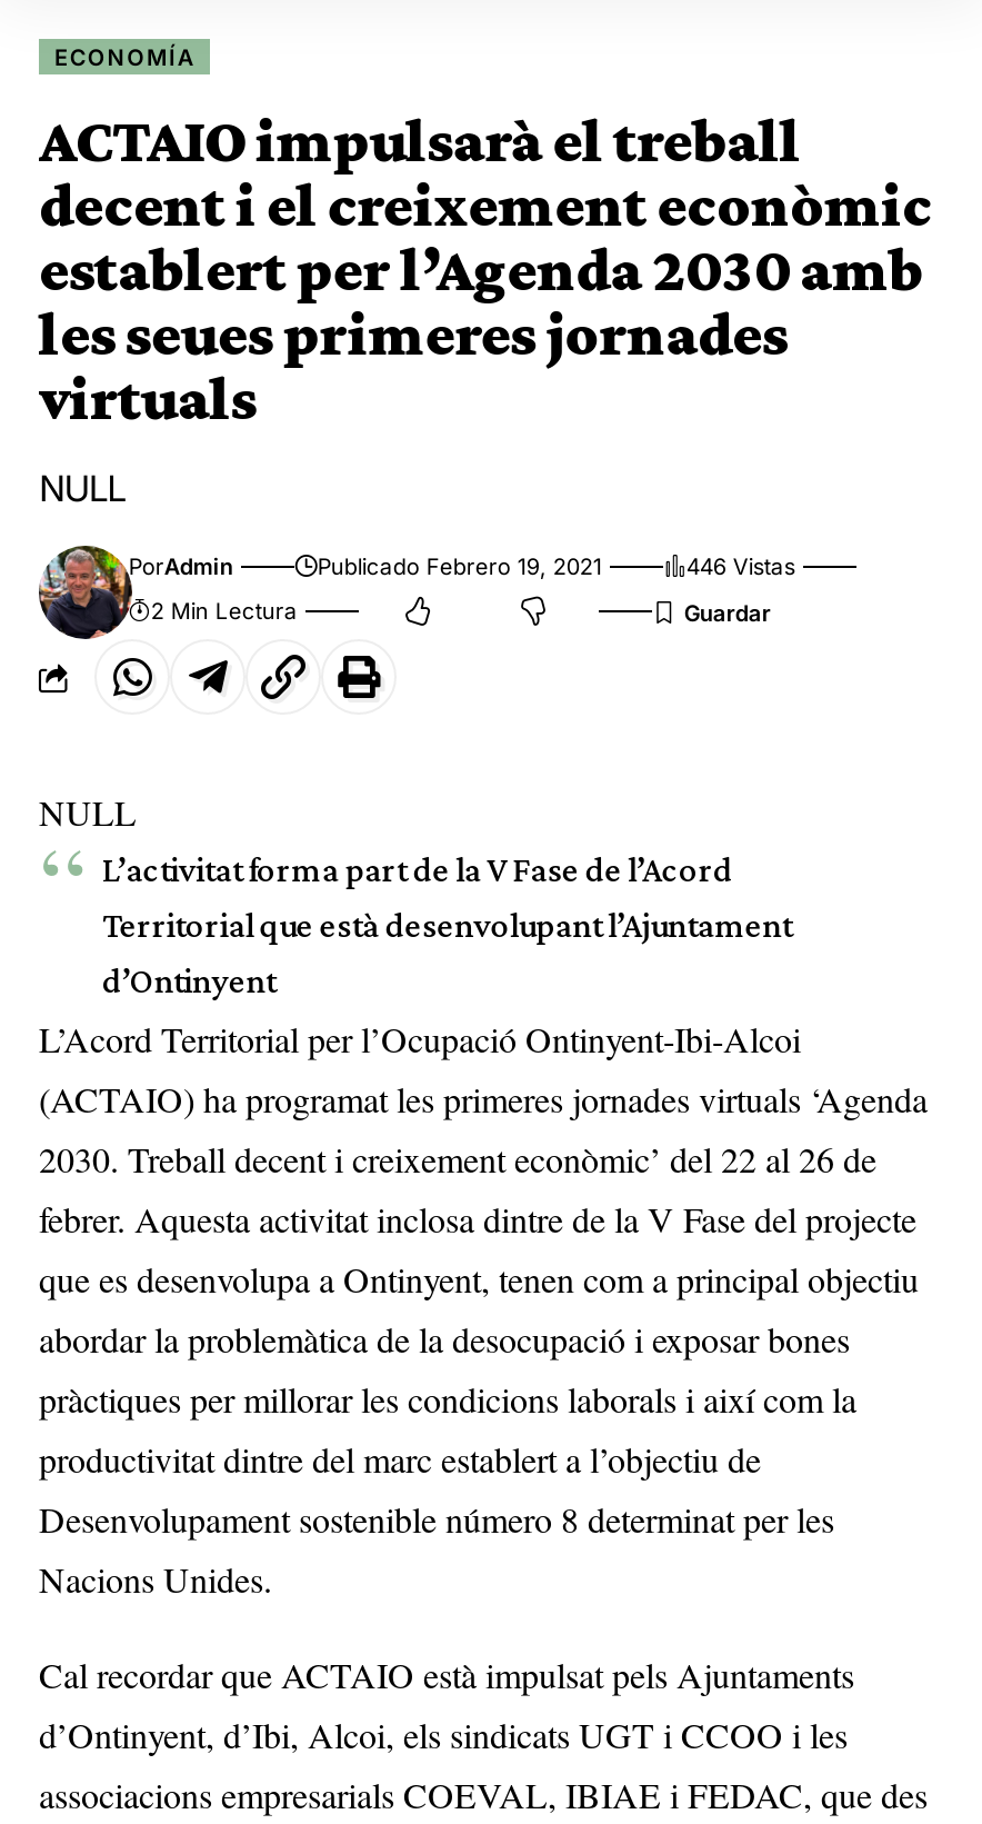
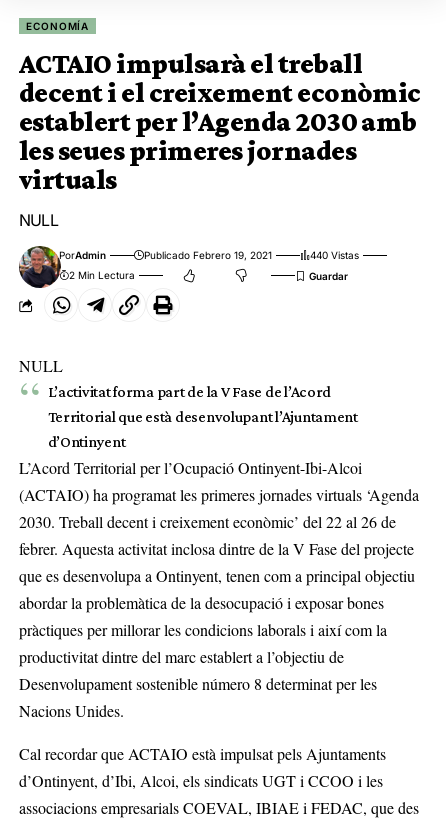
- 446 Vistas
+ 440 Vistas
